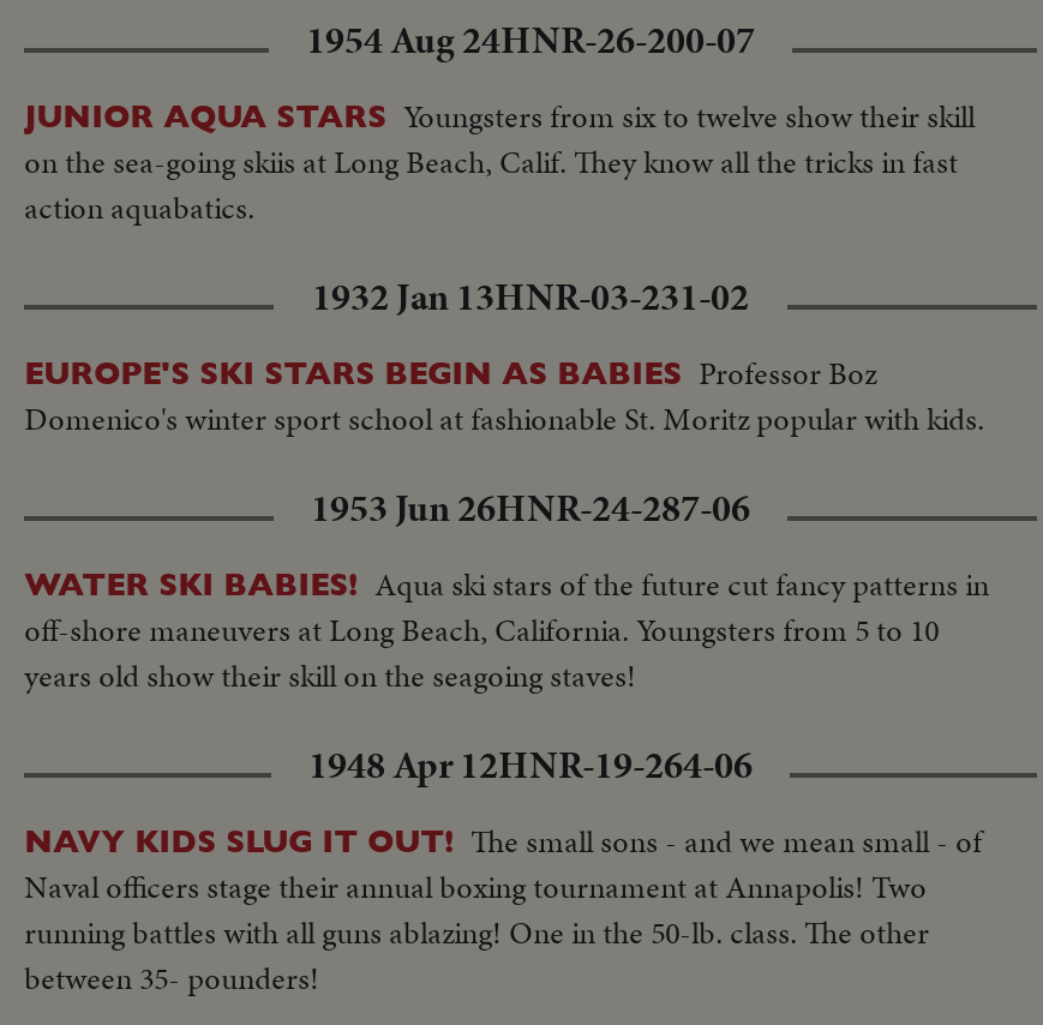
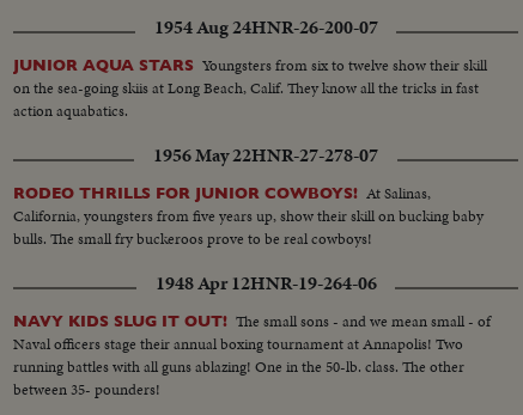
- 1932 Jan 13HNR-03-231-02
- EUROPE'S SKI STARS BEGIN AS BABIES Professor Boz
- Domenico's winter sport school at fashionable St. Moritz popular with kids.
- 1953 Jun 26HNR-24-287-06
- WATER SKI BABIES! Aqua ski stars of the future cut fancy patterns in
- off-shore maneuvers at Long Beach, California. Youngsters from 5 to 10
- years old show their skill on the seagoing staves!
+ 1956 May 22HNR-27-278-07
+ RODEO THRILLS FOR JUNIOR COWBOYS! At Salinas,
+ California, youngsters from five years up, show their skill on bucking baby
+ bulls. The small fry buckeroos prove to be real cowboys!
